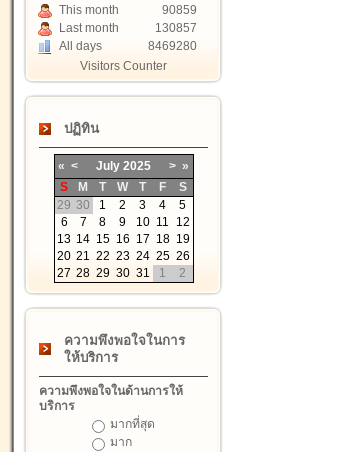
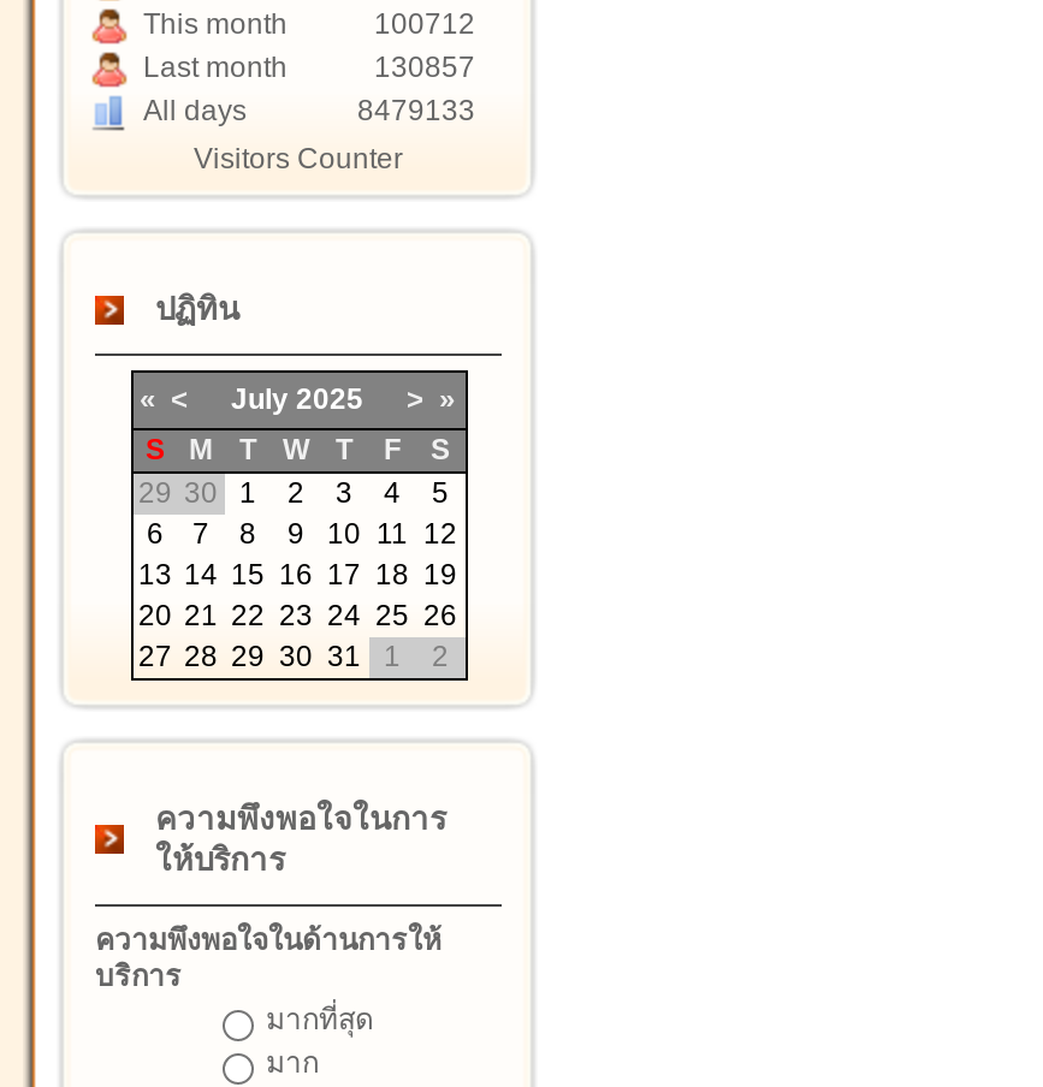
- 90859
+ 100712

- 8469280
+ 8479133
